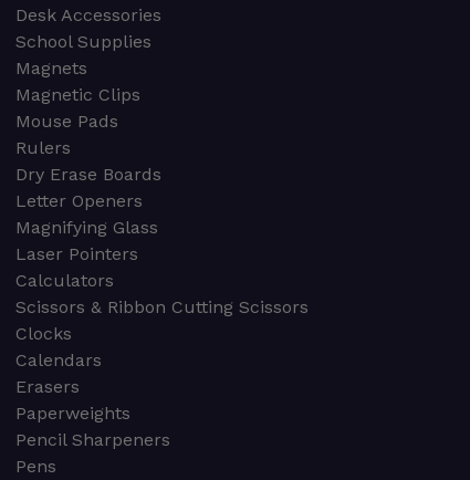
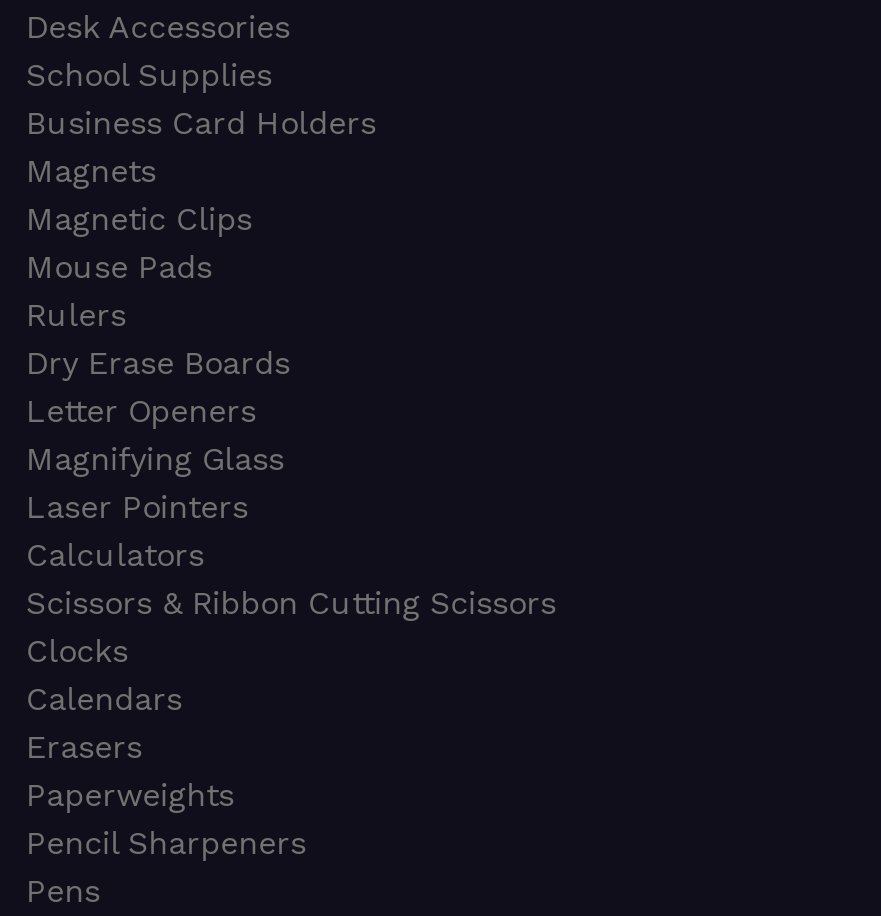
+ Business Card Holders
